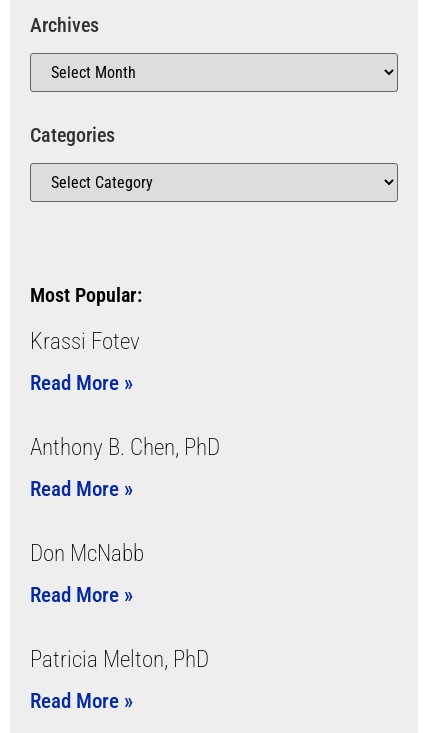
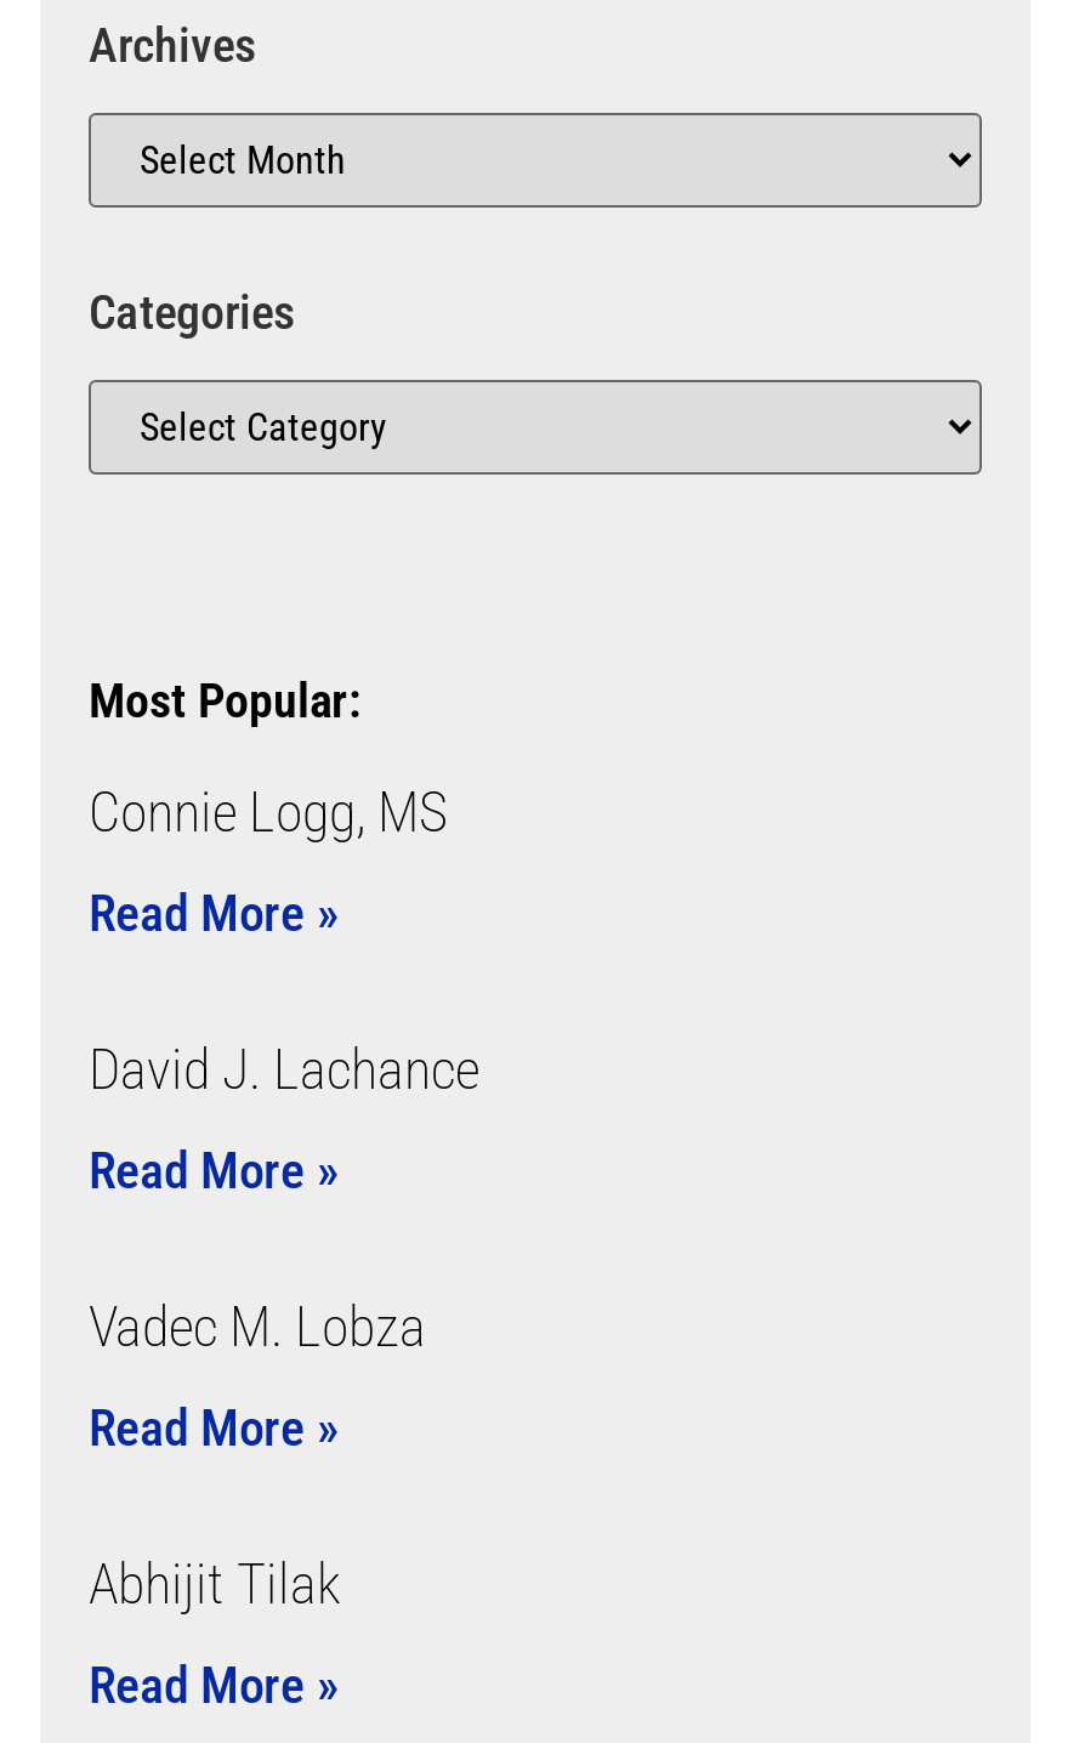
- Krassi Fotev
+ Connie Logg, MS

- Anthony B. Chen, PhD
+ David J. Lachance

- Don McNabb
+ Vadec M. Lobza

- Patricia Melton, PhD
+ Abhijit Tilak
